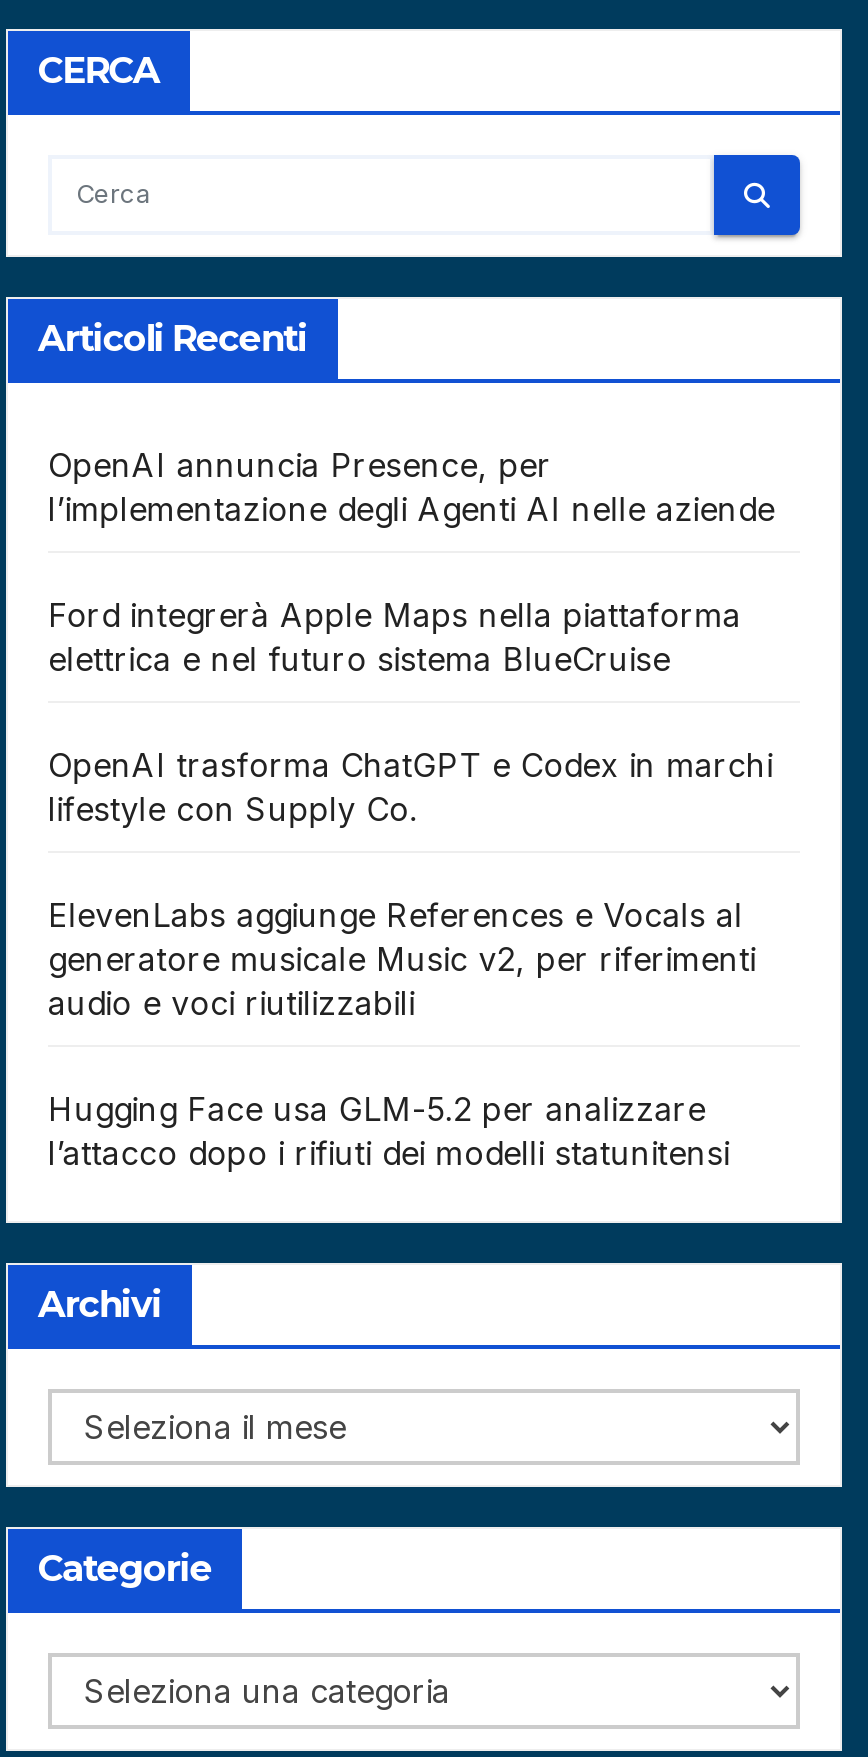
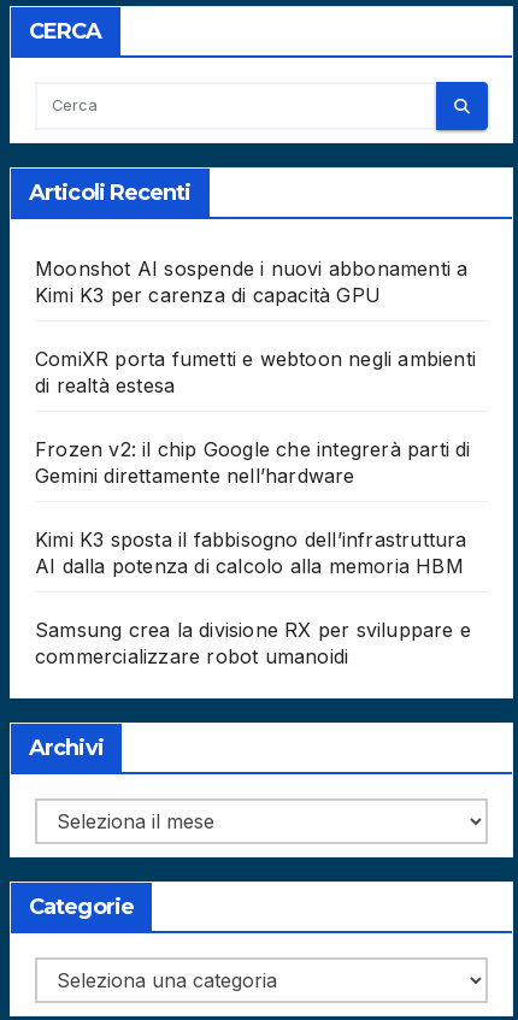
- OpenAI annuncia Presence, per
- l’implementazione degli Agenti AI nelle aziende
+ Moonshot AI sospende i nuovi abbonamenti a
+ Kimi K3 per carenza di capacità GPU

- Ford integrerà Apple Maps nella piattaforma
- elettrica e nel futuro sistema BlueCruise
+ ComiXR porta fumetti e webtoon negli ambienti
+ di realtà estesa

- OpenAI trasforma ChatGPT e Codex in marchi
- lifestyle con Supply Co.
+ Frozen v2: il chip Google che integrerà parti di
+ Gemini direttamente nell’hardware

- ElevenLabs aggiunge References e Vocals al
- generatore musicale Music v2, per riferimenti
- audio e voci riutilizzabili
+ Kimi K3 sposta il fabbisogno dell’infrastruttura
+ AI dalla potenza di calcolo alla memoria HBM

- Hugging Face usa GLM-5.2 per analizzare
- l’attacco dopo i rifiuti dei modelli statunitensi
+ Samsung crea la divisione RX per sviluppare e
+ commercializzare robot umanoidi
